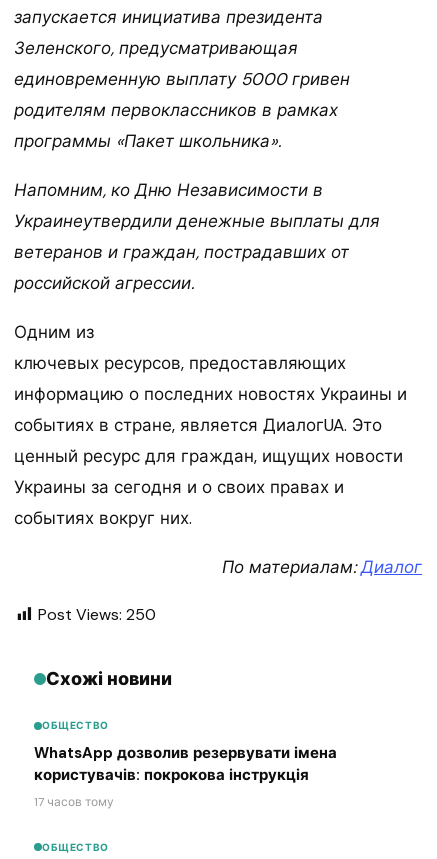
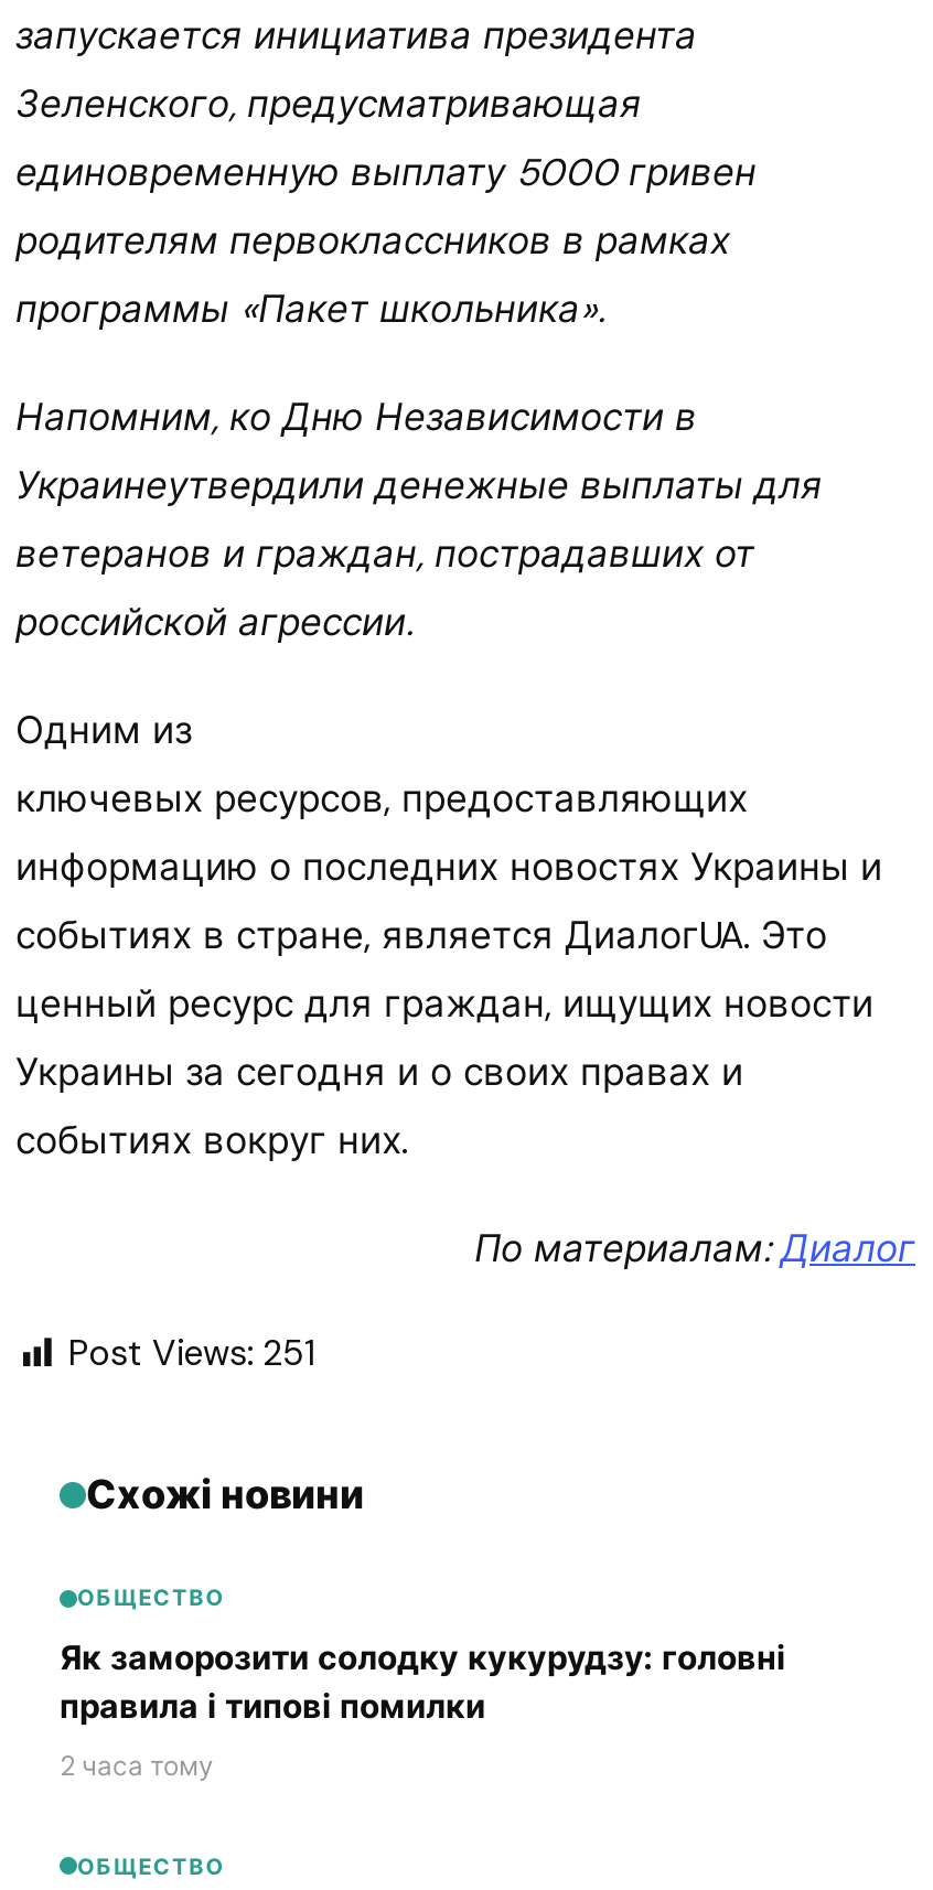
- Post Views: 250
+ Post Views: 251

- WhatsApp дозволив резервувати імена
- користувачів: покрокова інструкція
- 17 часов тому
+ Як заморозити солодку кукурудзу: головні
+ правила і типові помилки
+ 2 часа тому
